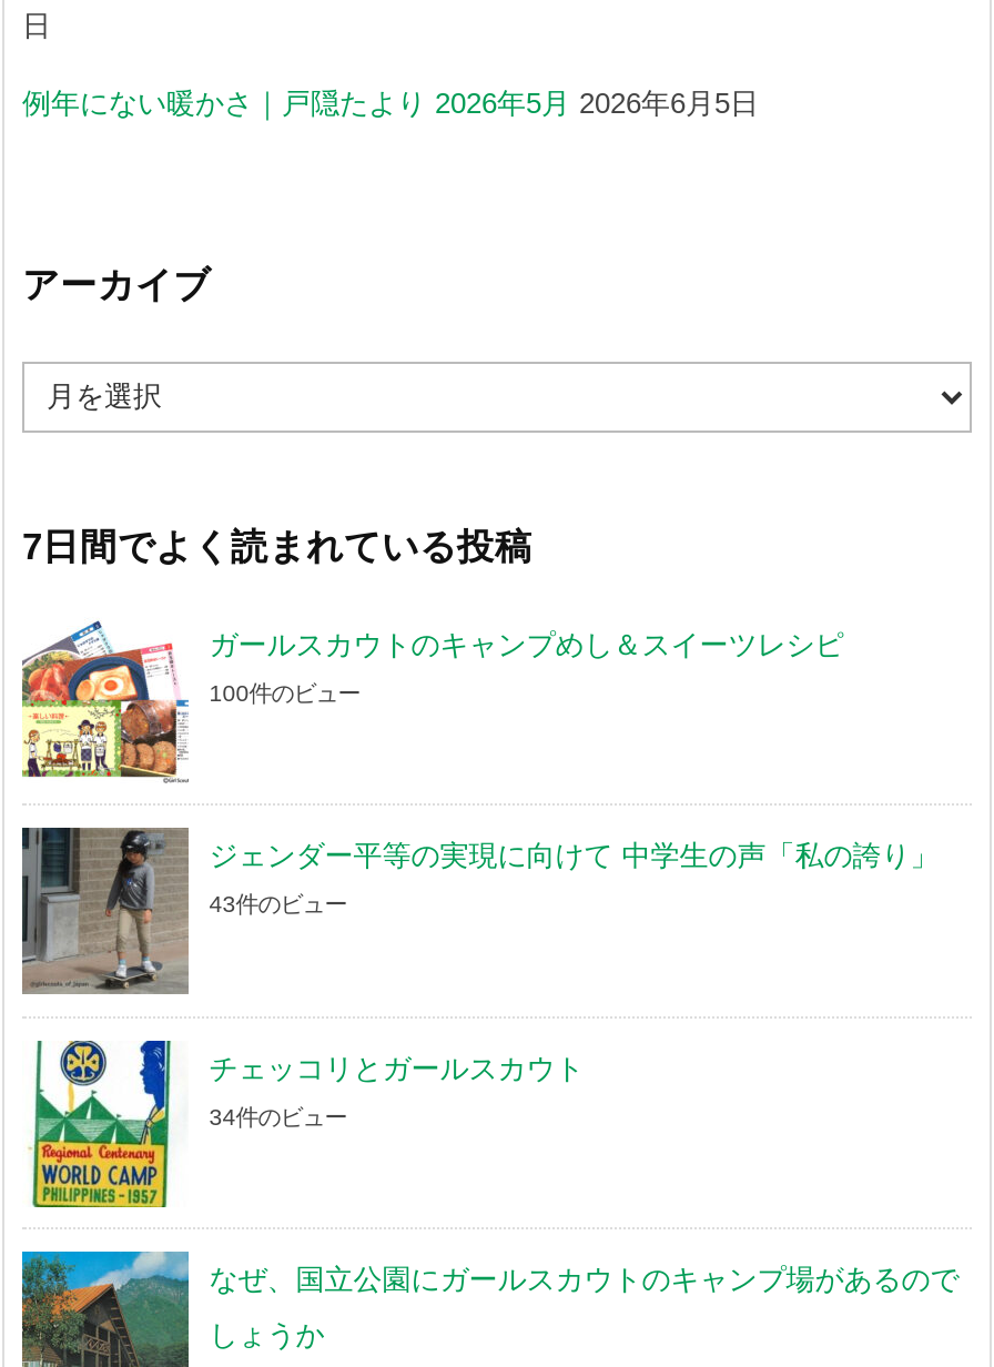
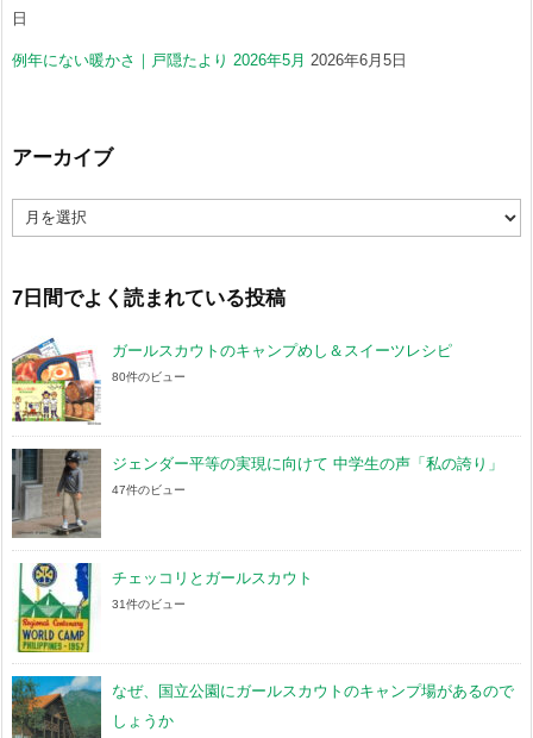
- 100件のビュー
+ 80件のビュー

- 43件のビュー
+ 47件のビュー

- 34件のビュー
+ 31件のビュー
